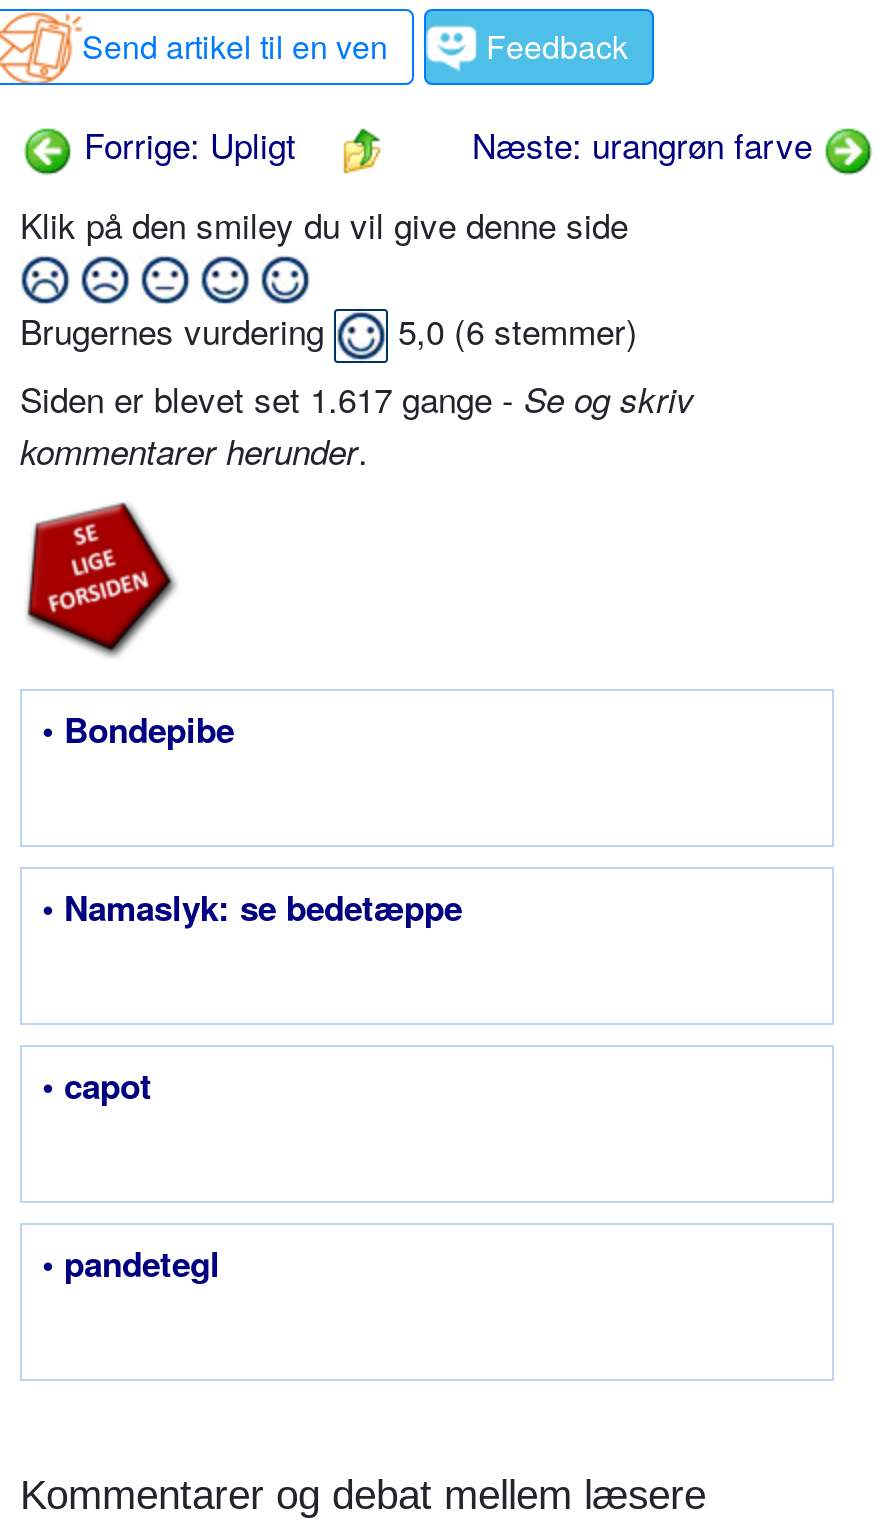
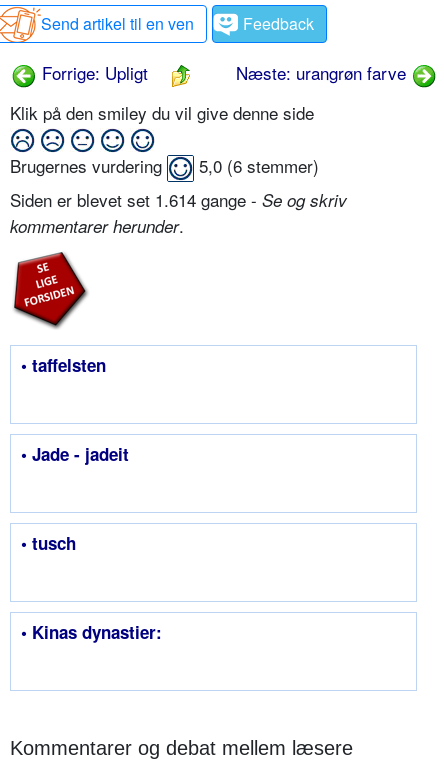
- Siden er blevet set 1.617 gange - Se og skriv
+ Siden er blevet set 1.614 gange - Se og skriv

- • Bondepibe
+ • taffelsten

- • Namaslyk: se bedetæppe
+ • Jade - jadeit

- • capot
+ • tusch

- • pandetegl
+ • Kinas dynastier:
